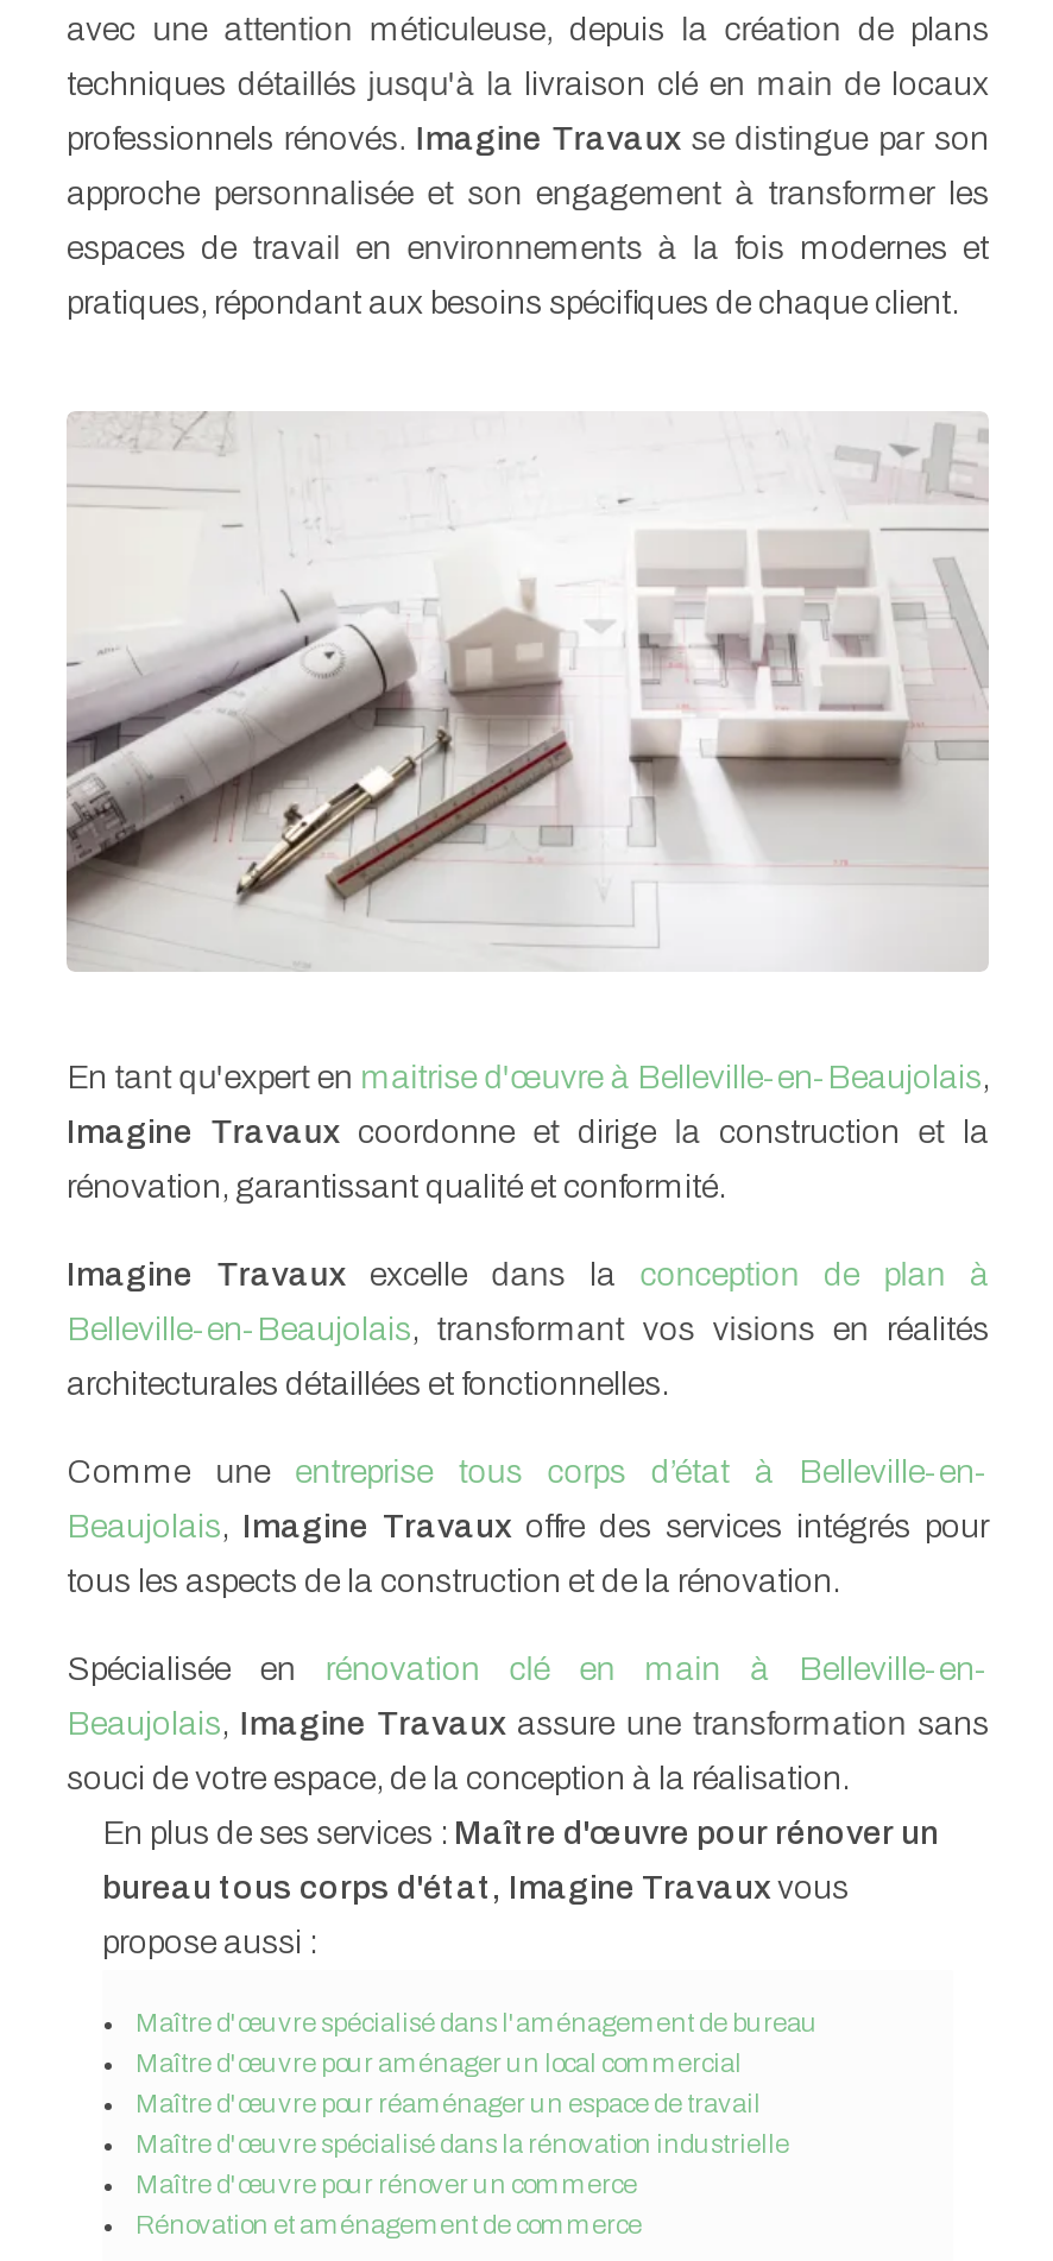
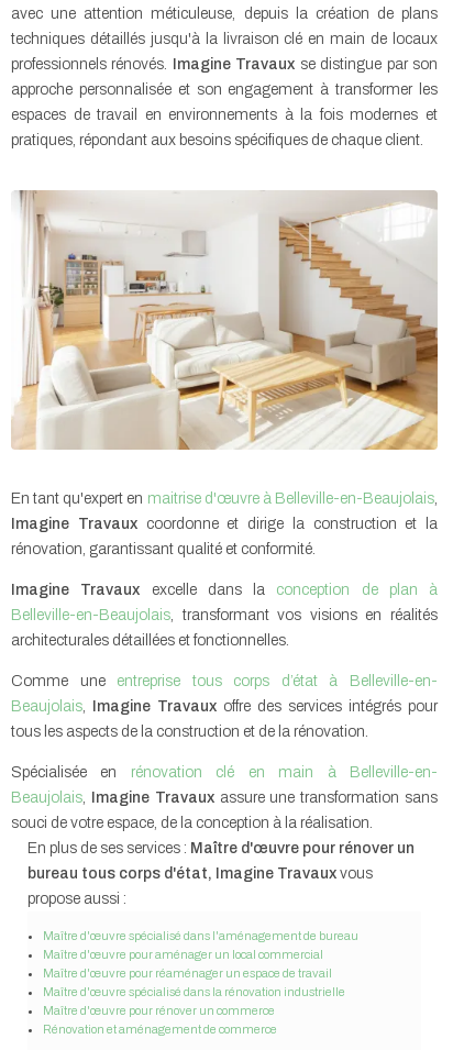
- [image]
+ [image]
